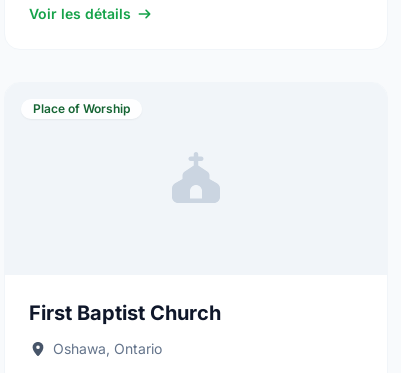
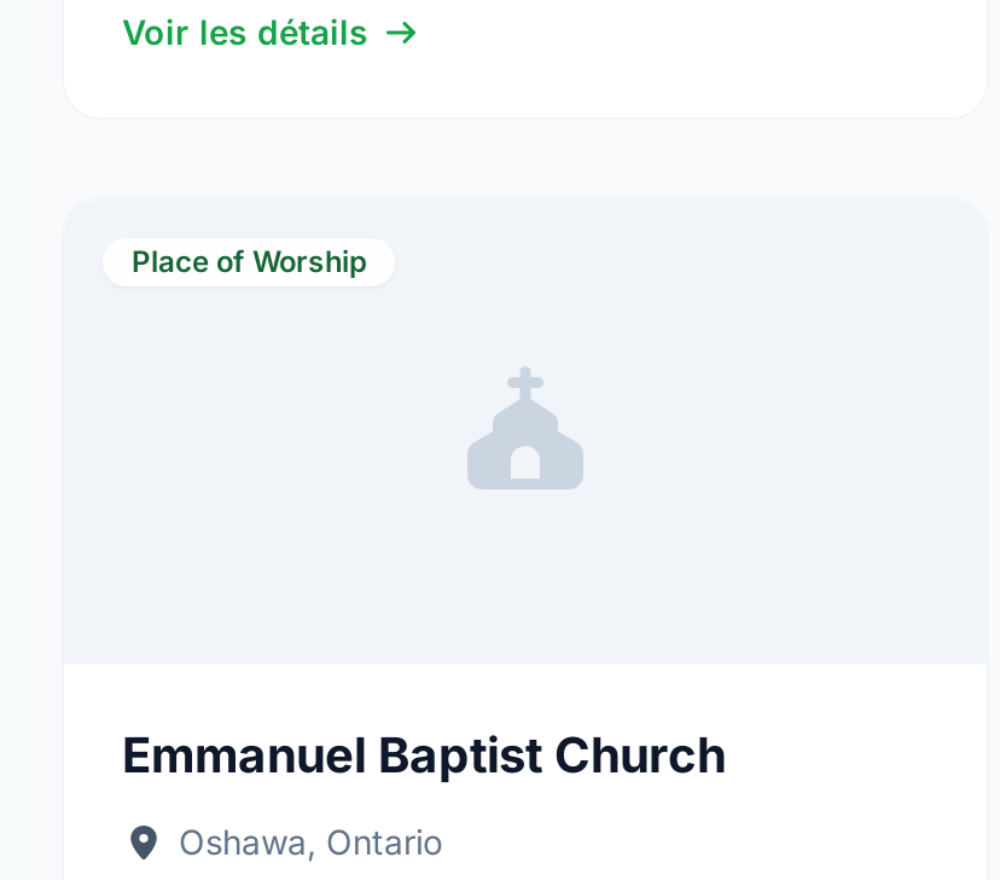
- First Baptist Church
+ Emmanuel Baptist Church
